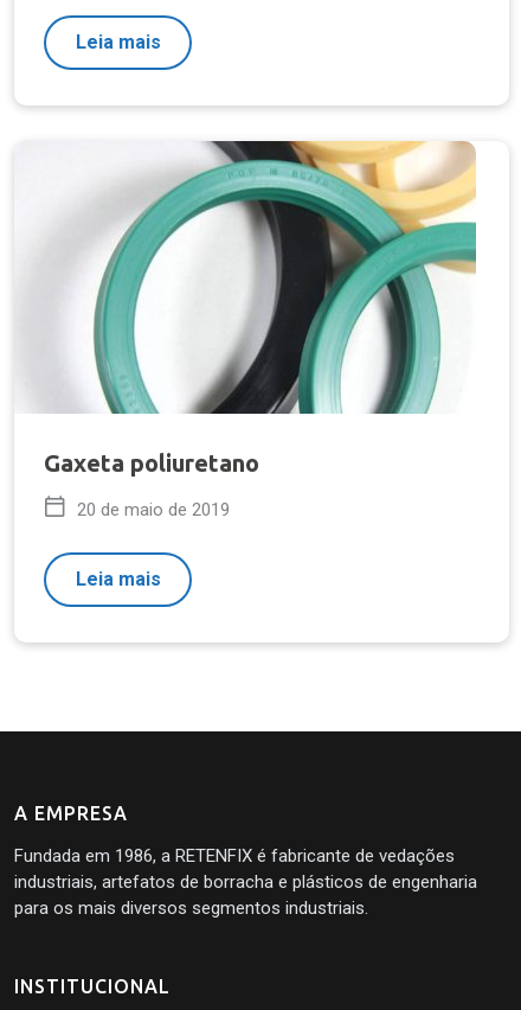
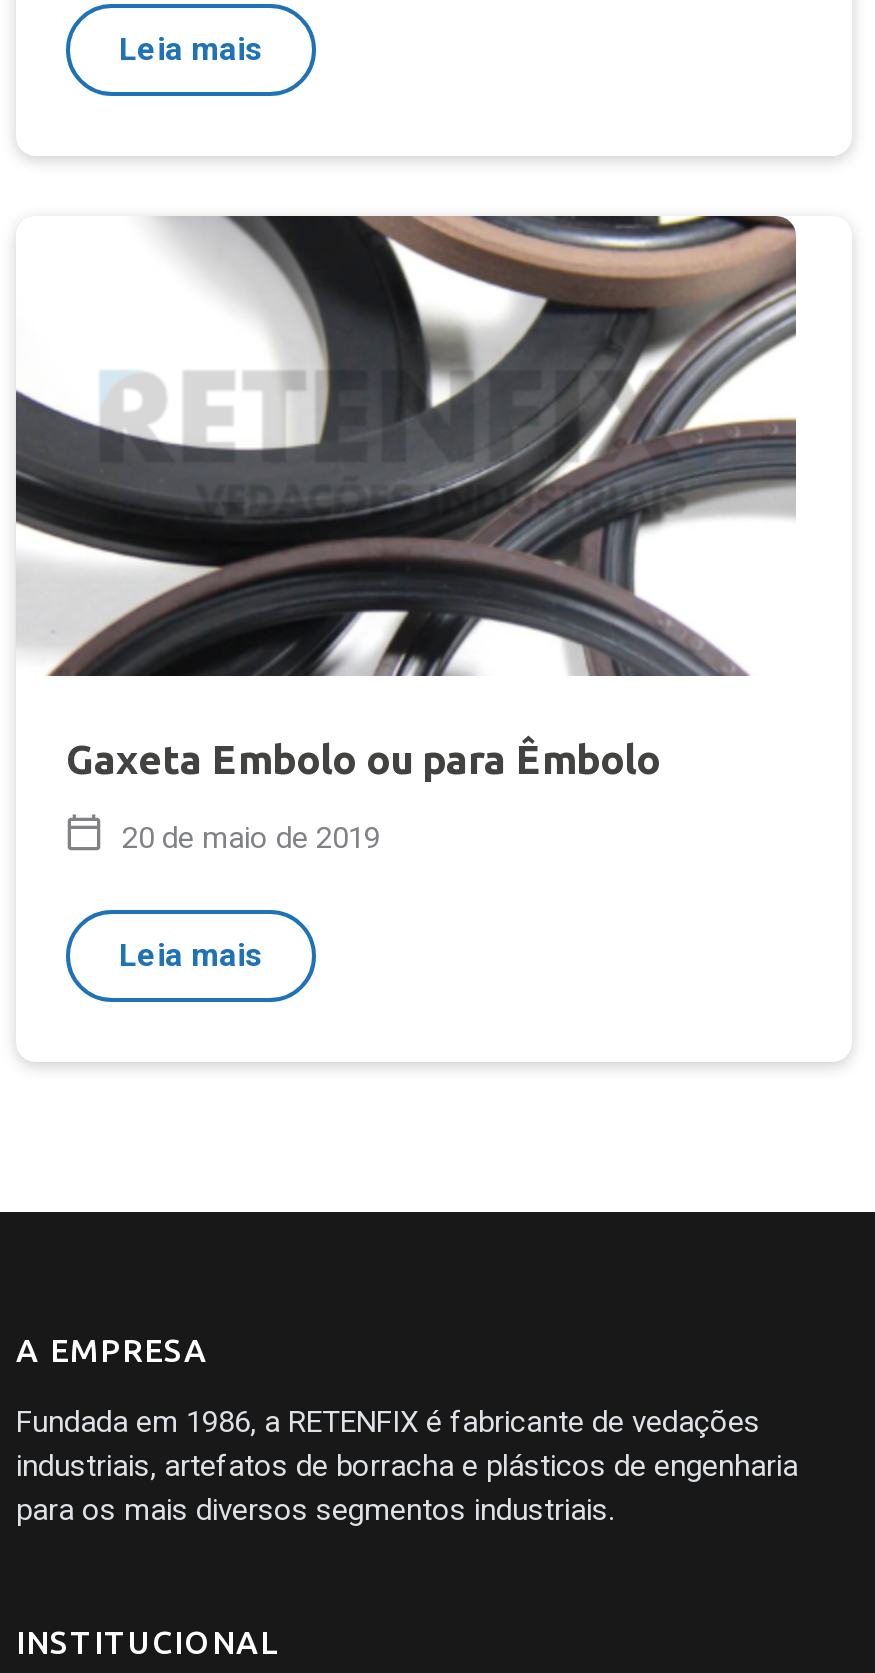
- [image]
- Gaxeta poliuretano
+ [image]
+ Gaxeta Embolo ou para Êmbolo
